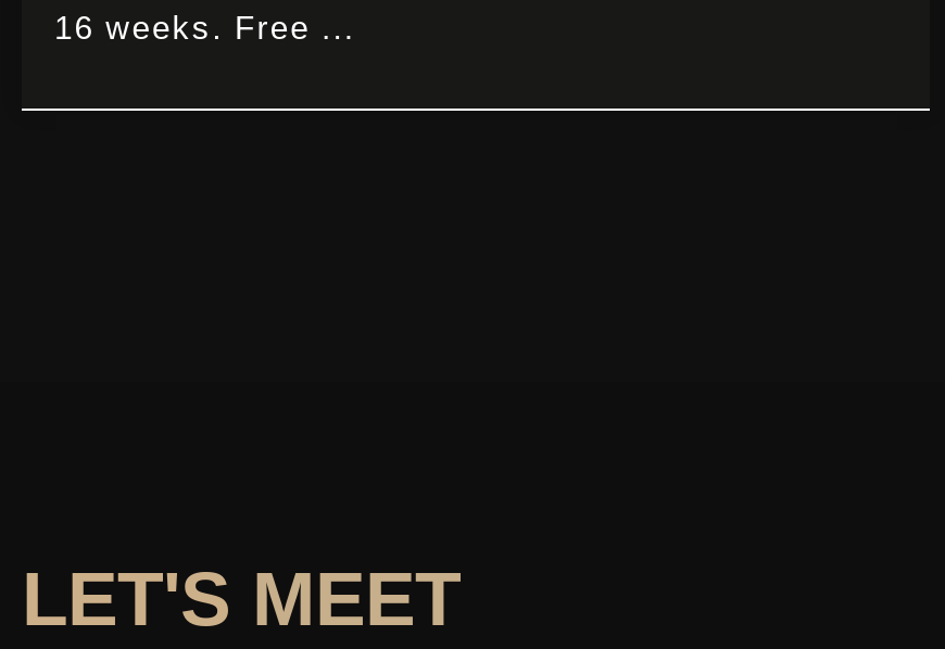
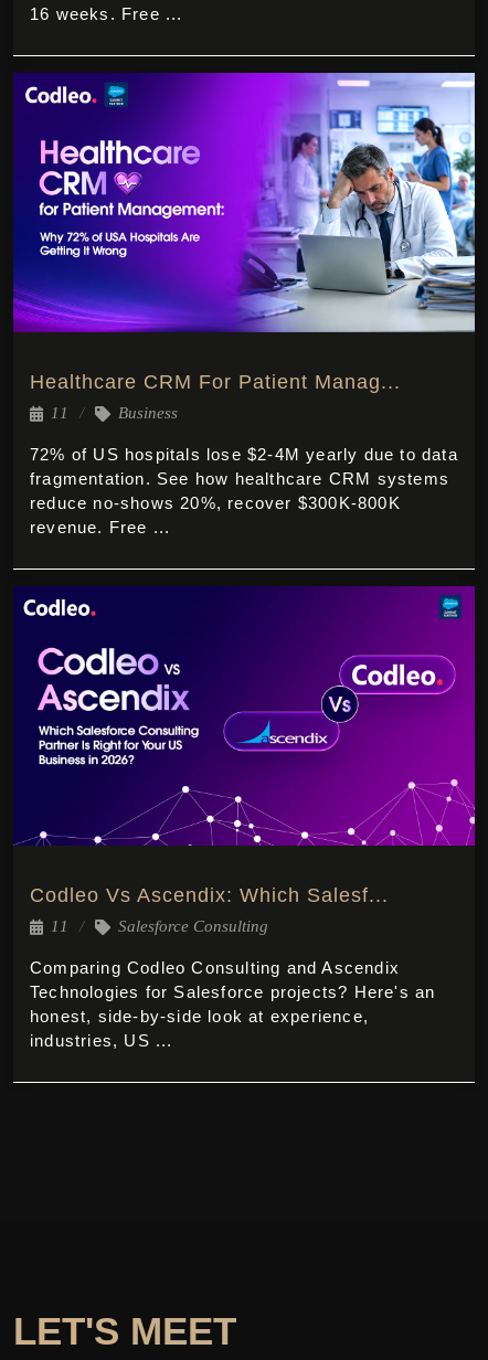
+ [image]
+ Healthcare CRM For Patient Manag...
+ 11
+ Business
+ 72% of US hospitals lose $2-4M yearly due to data
+ fragmentation. See how healthcare CRM systems
+ reduce no-shows 20%, recover $300K-800K
+ revenue. Free ...

+ [image]
+ Codleo Vs Ascendix: Which Salesf...
+ 11
+ Salesforce Consulting
+ Comparing Codleo Consulting and Ascendix
+ Technologies for Salesforce projects? Here's an
+ honest, side-by-side look at experience,
+ industries, US ...
